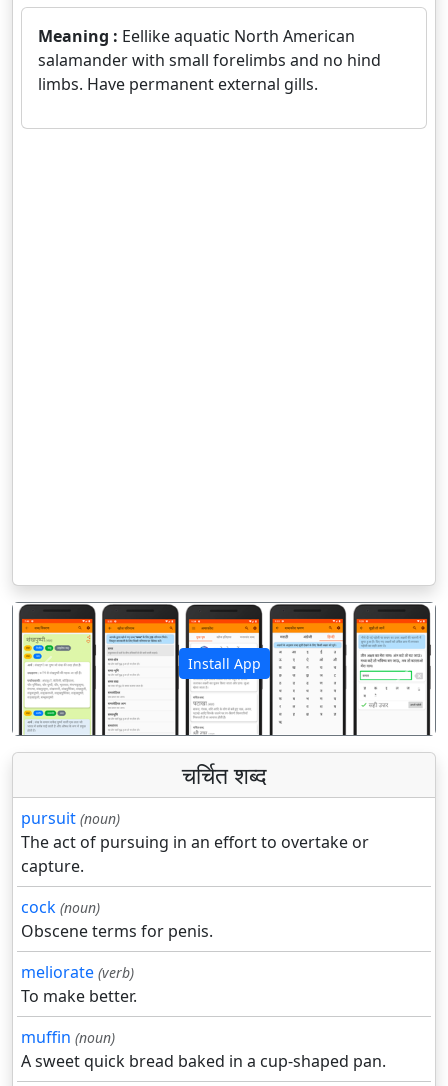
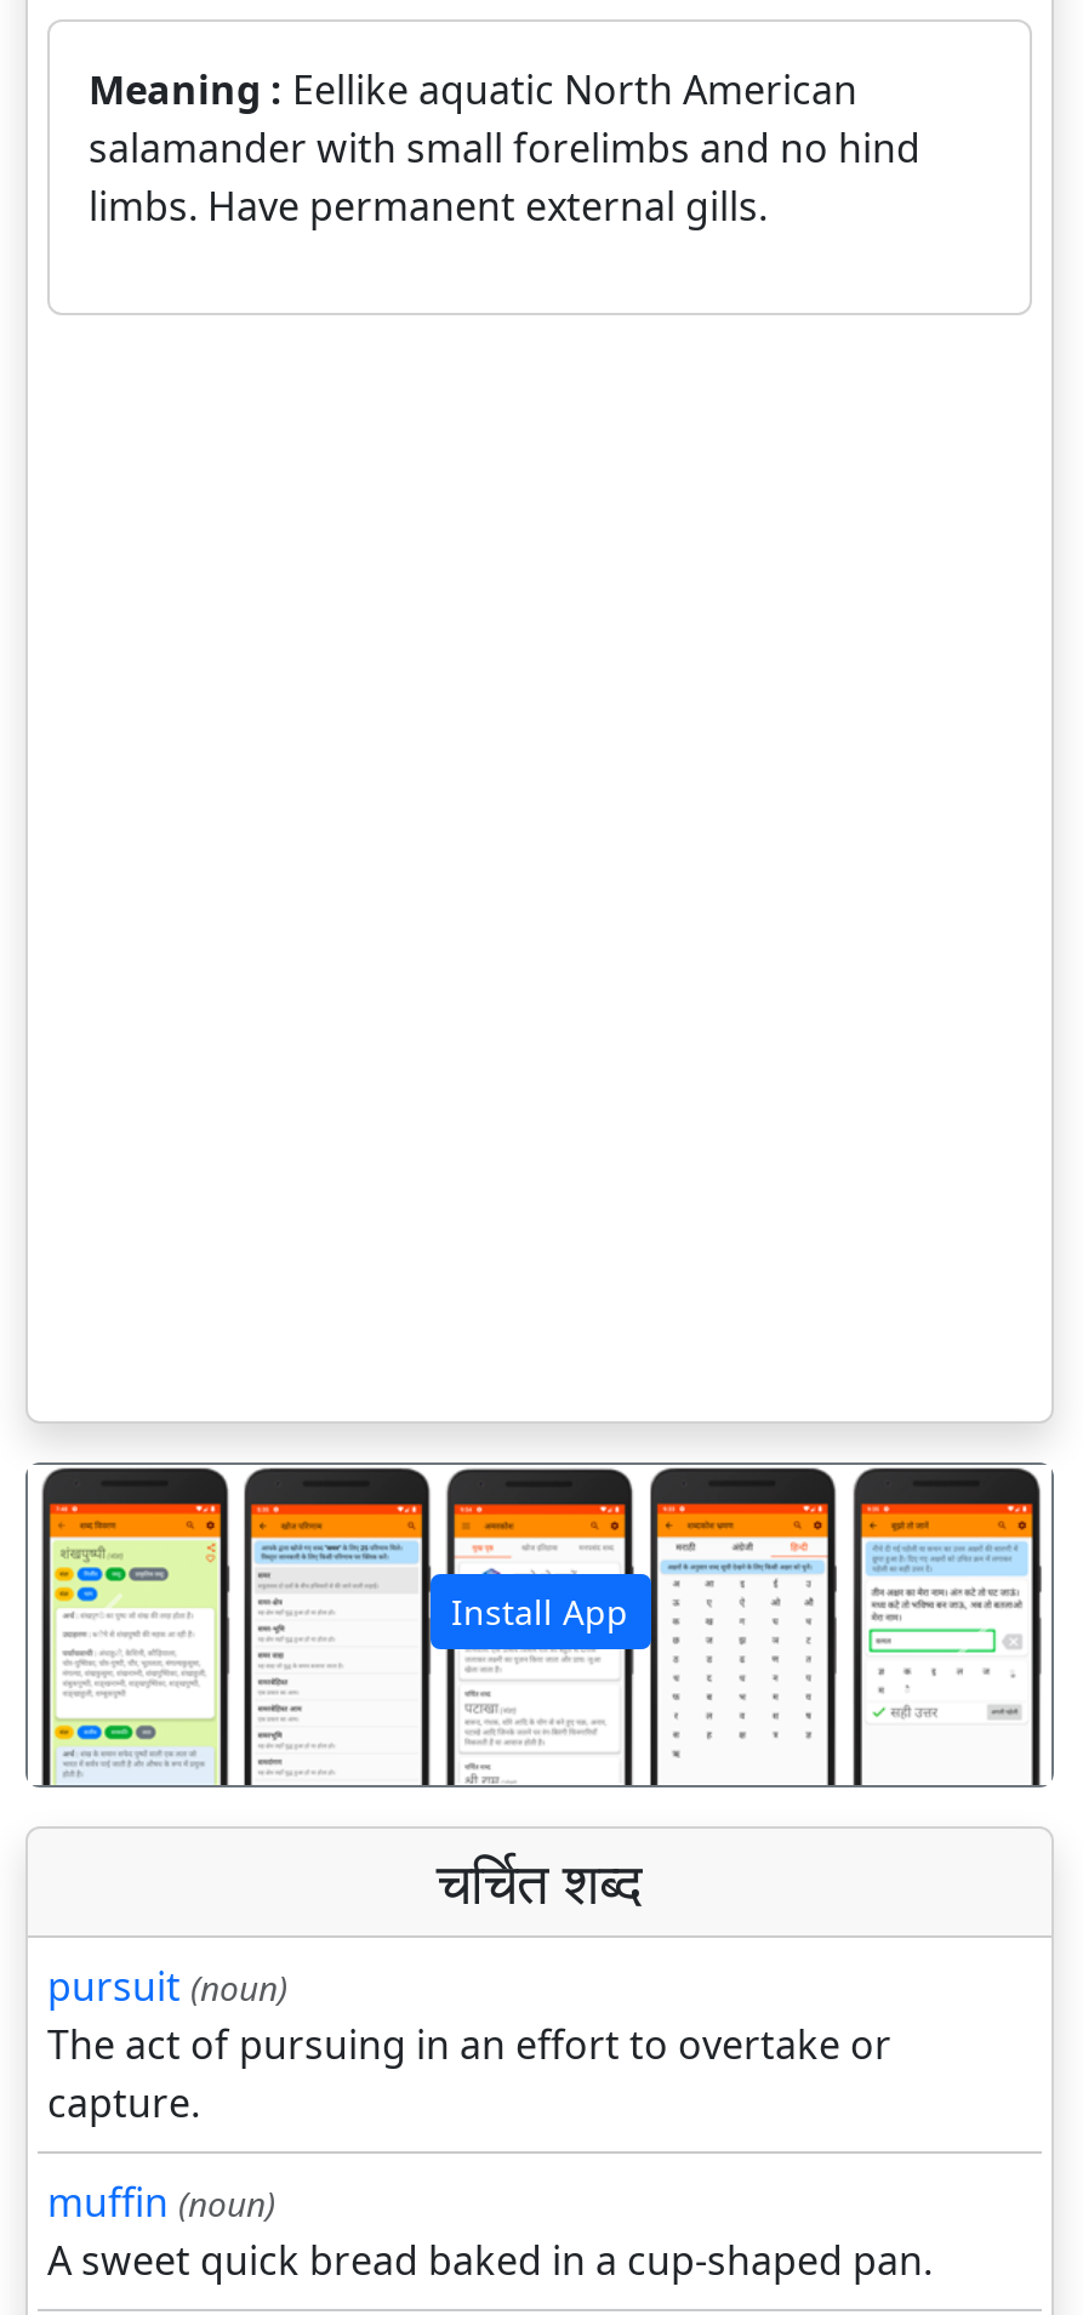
- cock (noun)
- Obscene terms for penis.
- meliorate (verb)
- To make better.
